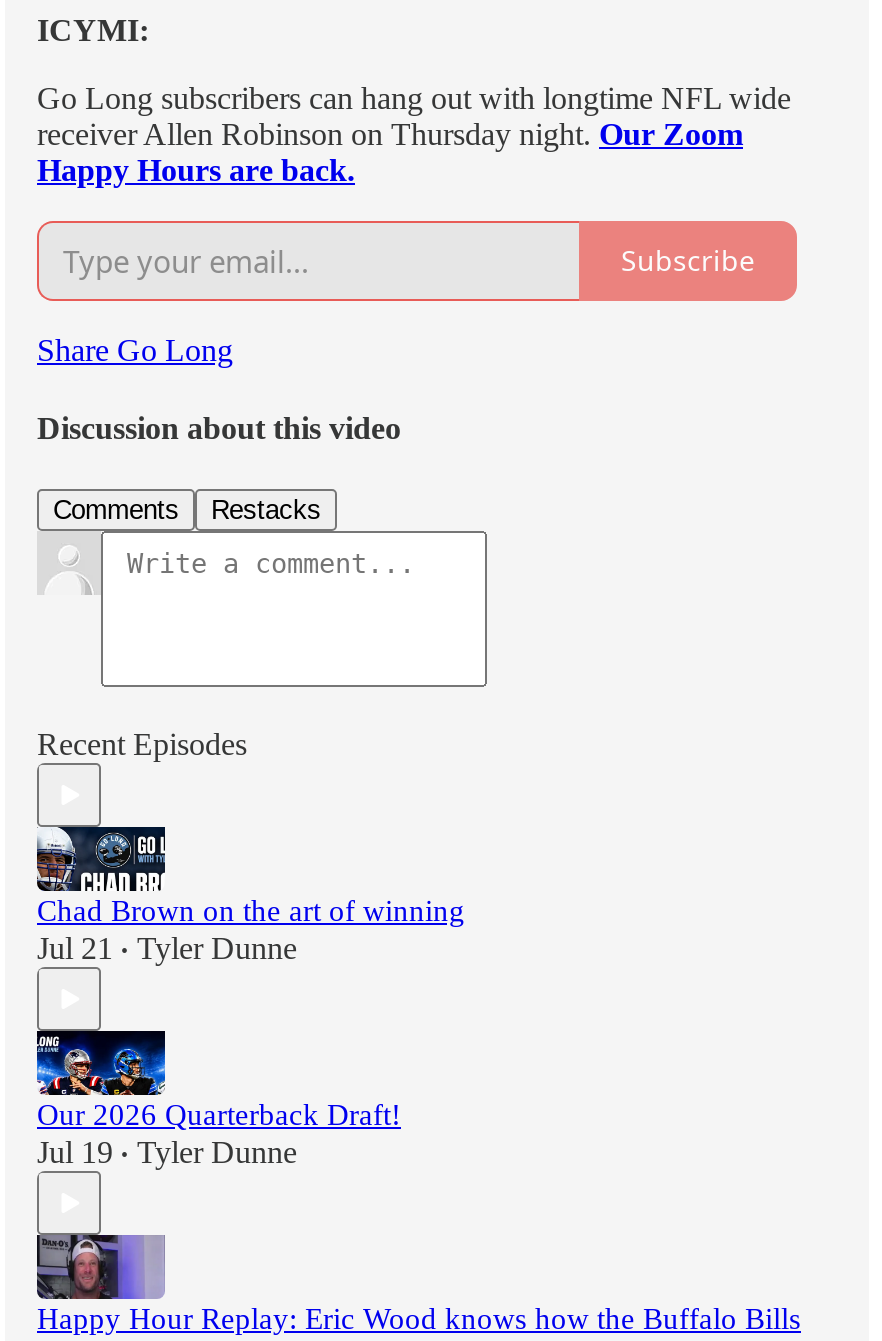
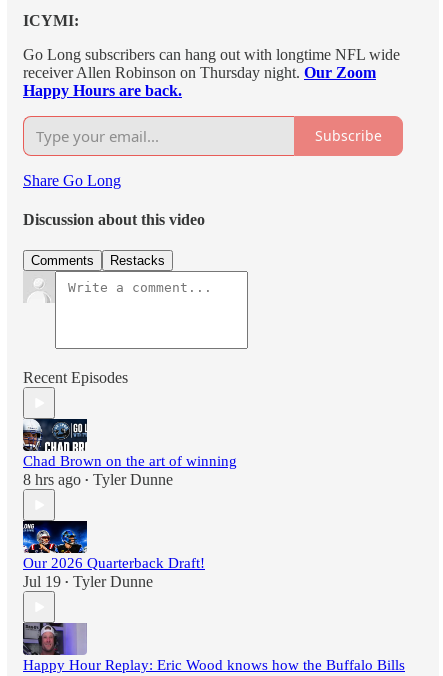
- Jul 21 • Tyler Dunne
+ 8 hrs ago • Tyler Dunne
